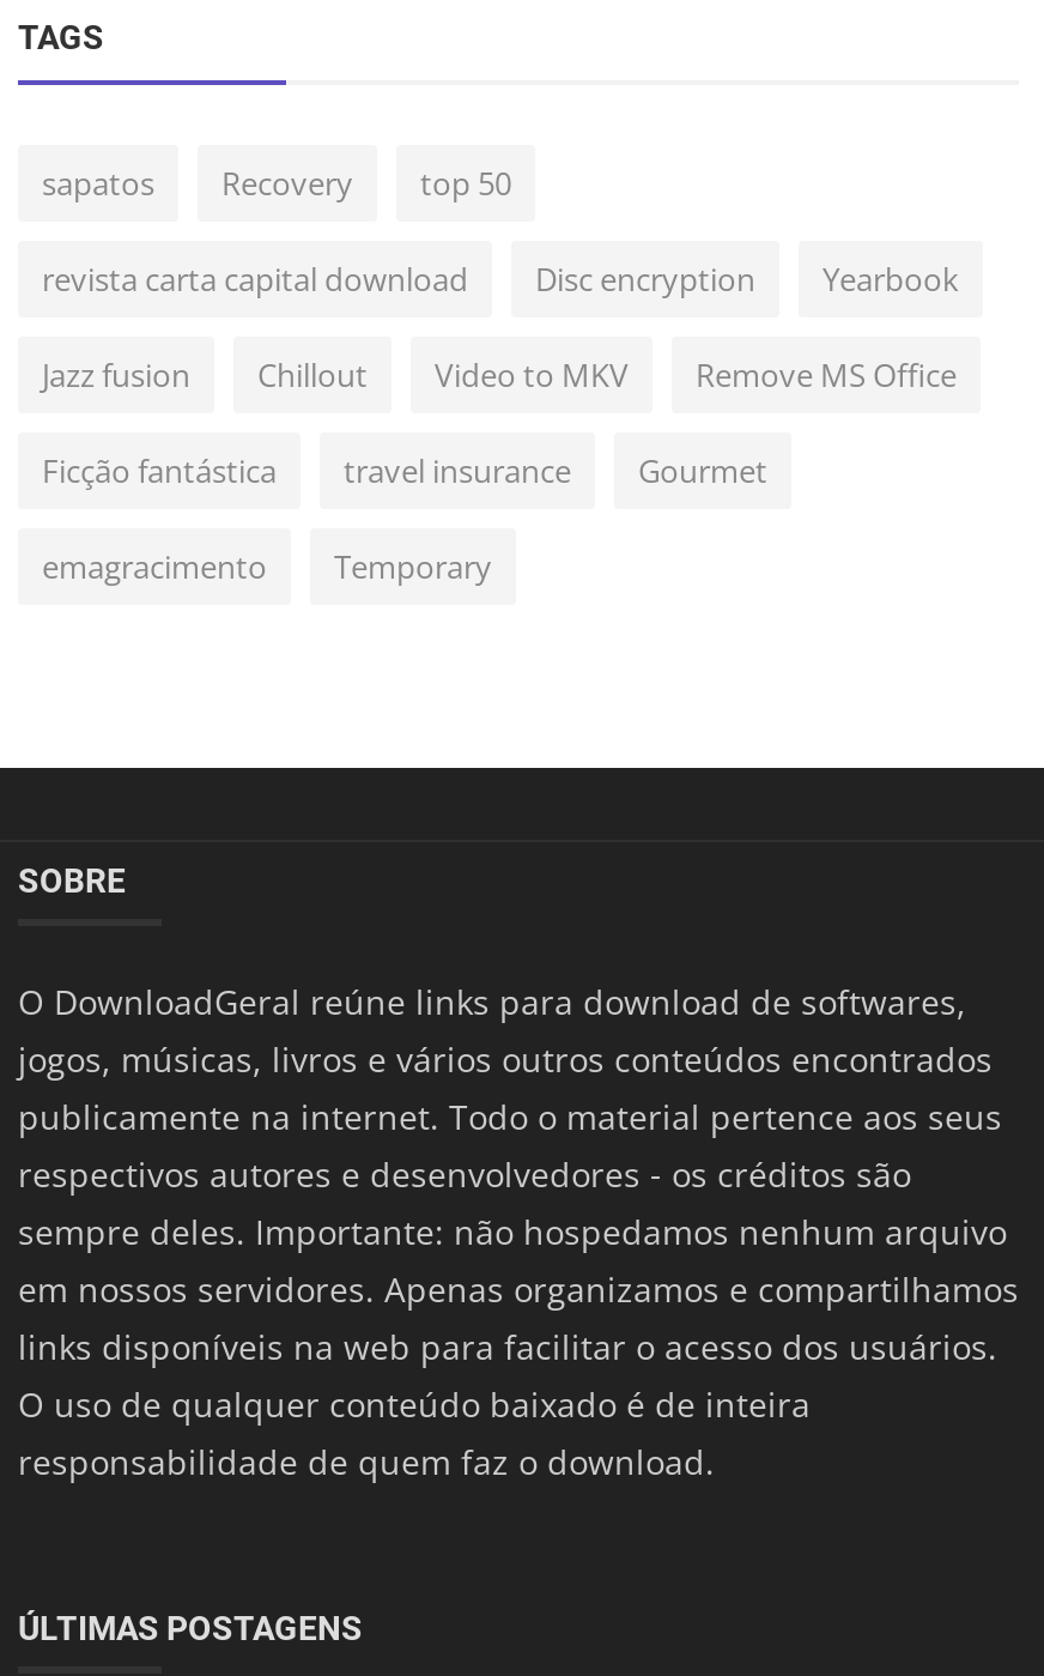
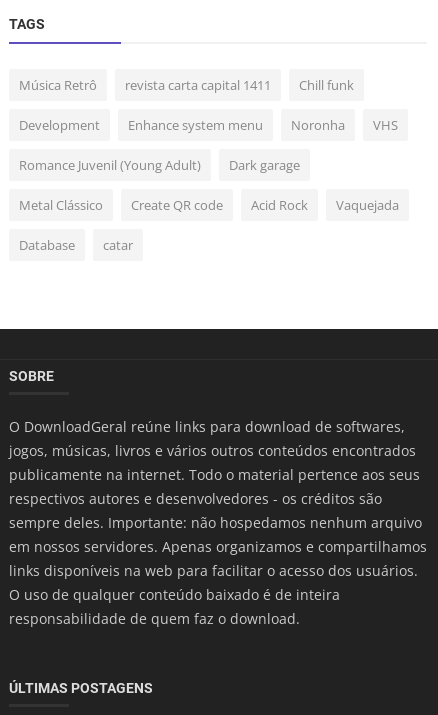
- sapatos
- Recovery
- top 50
+ Música Retrô
+ revista carta capital 1411
+ Chill funk

- revista carta capital download
- Disc encryption
- Yearbook
+ Development
+ Enhance system menu
+ Noronha
+ VHS

- Jazz fusion
- Chillout
- Video to MKV
- Remove MS Office
+ Romance Juvenil (Young Adult)
+ Dark garage

- Ficção fantástica
- travel insurance
- Gourmet
+ Metal Clássico
+ Create QR code
+ Acid Rock
+ Vaquejada

- emagracimento
- Temporary
+ Database
+ catar
